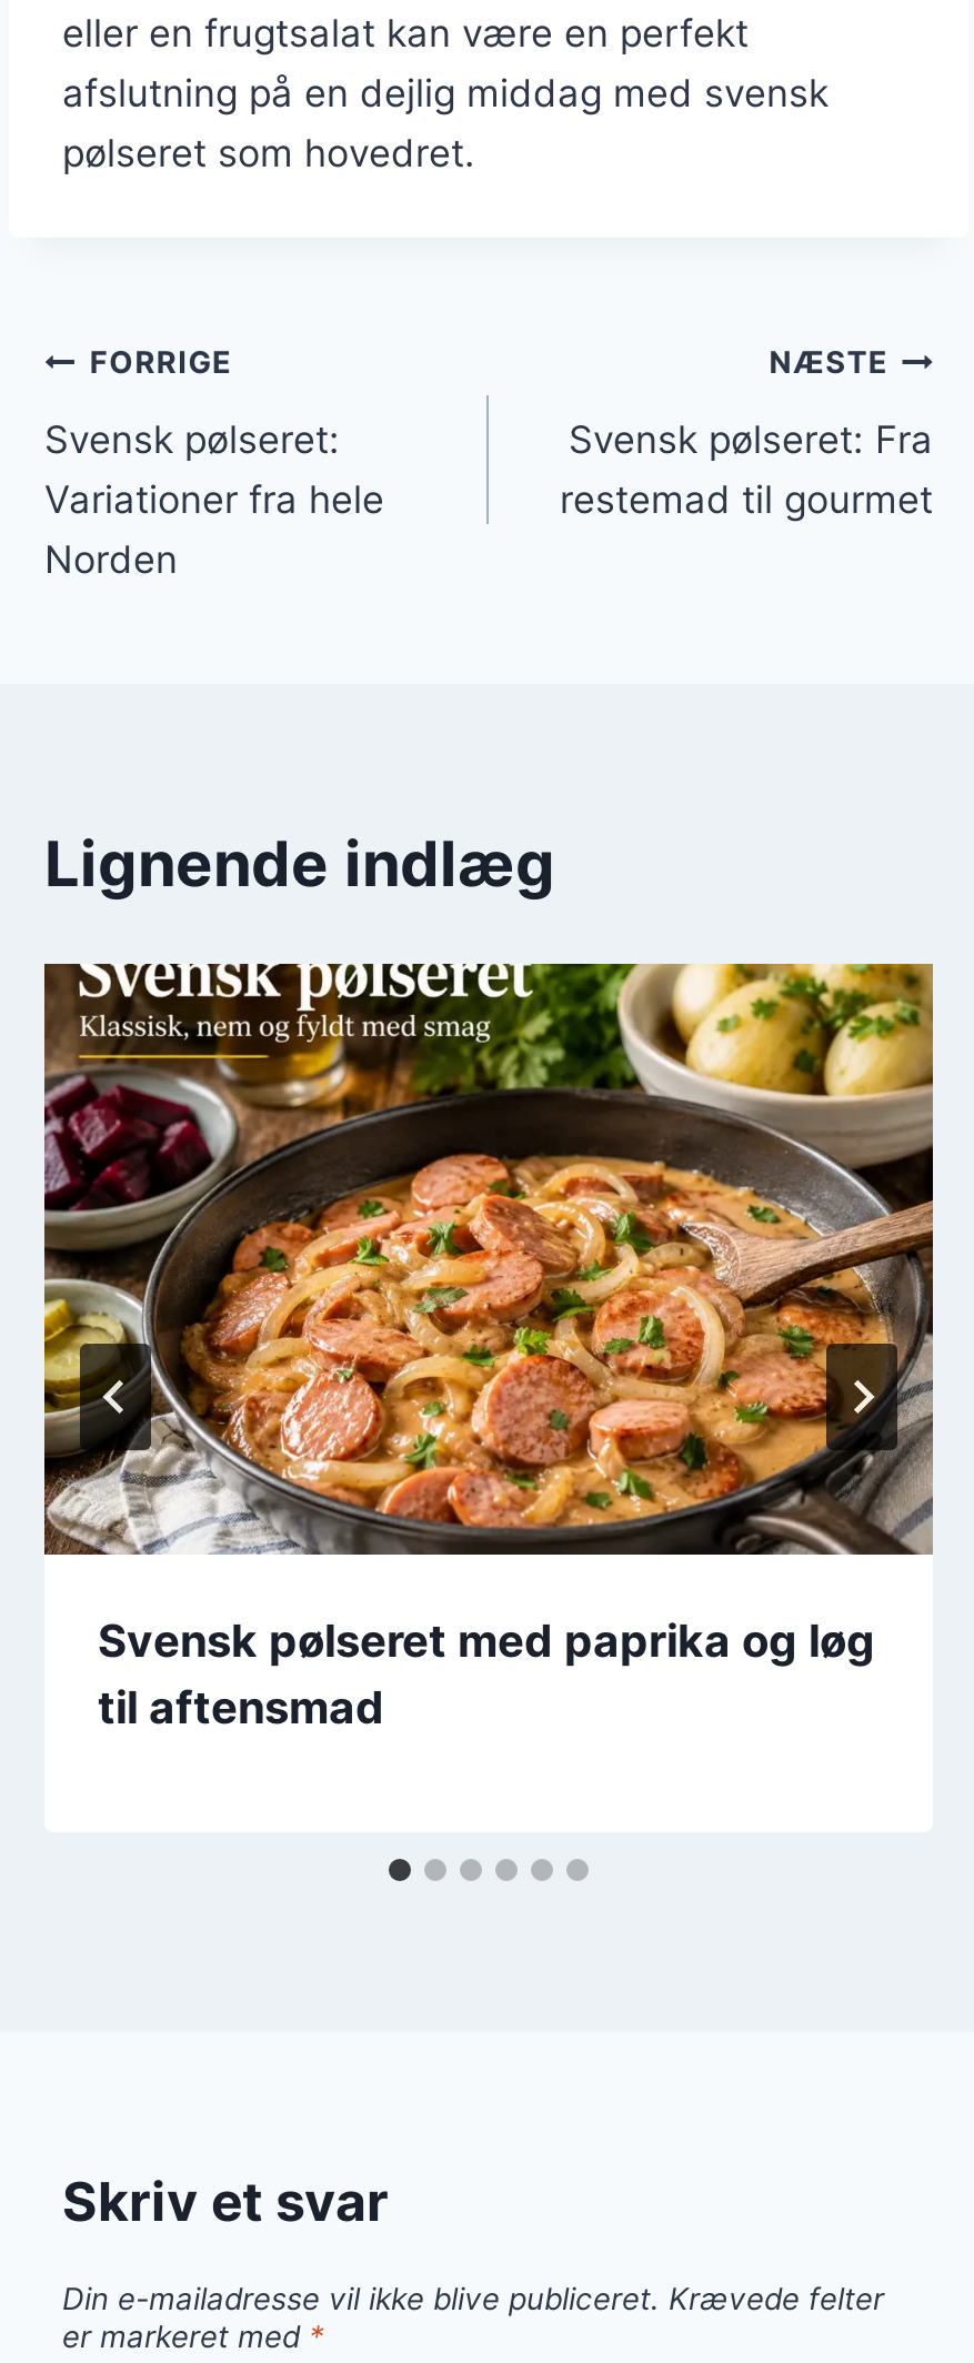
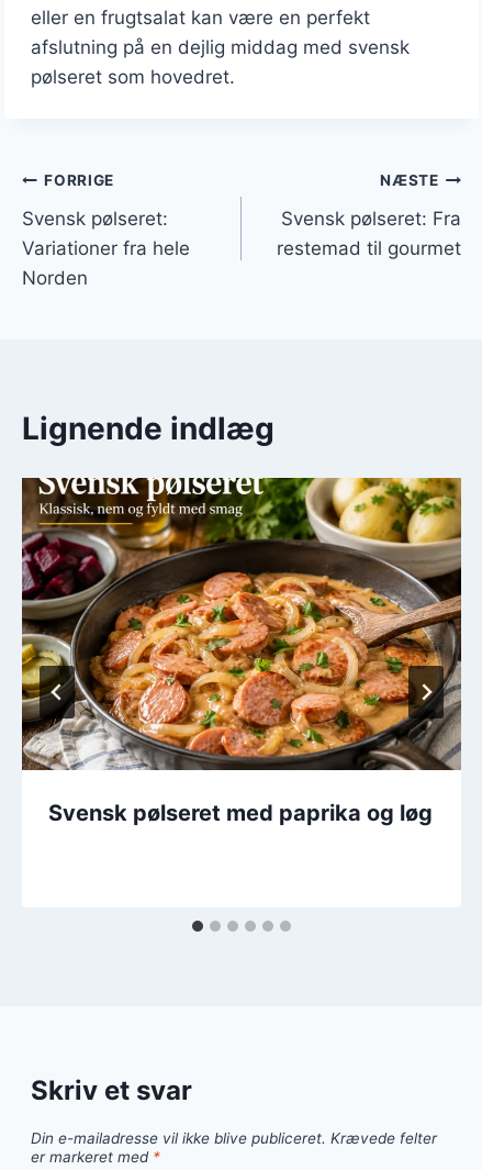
- til aftensmad
